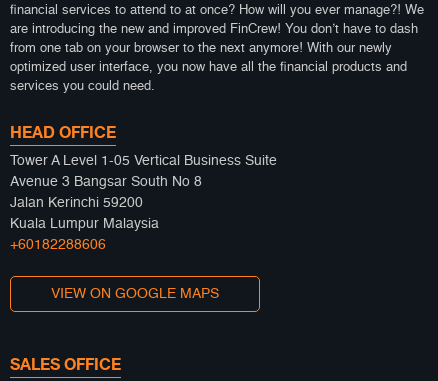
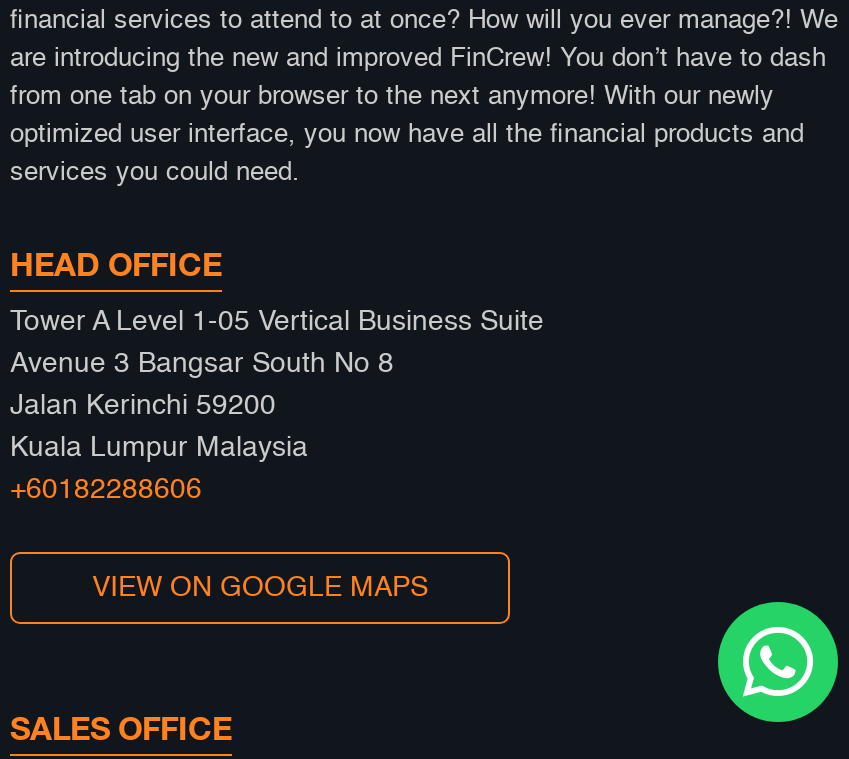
+ [image]
